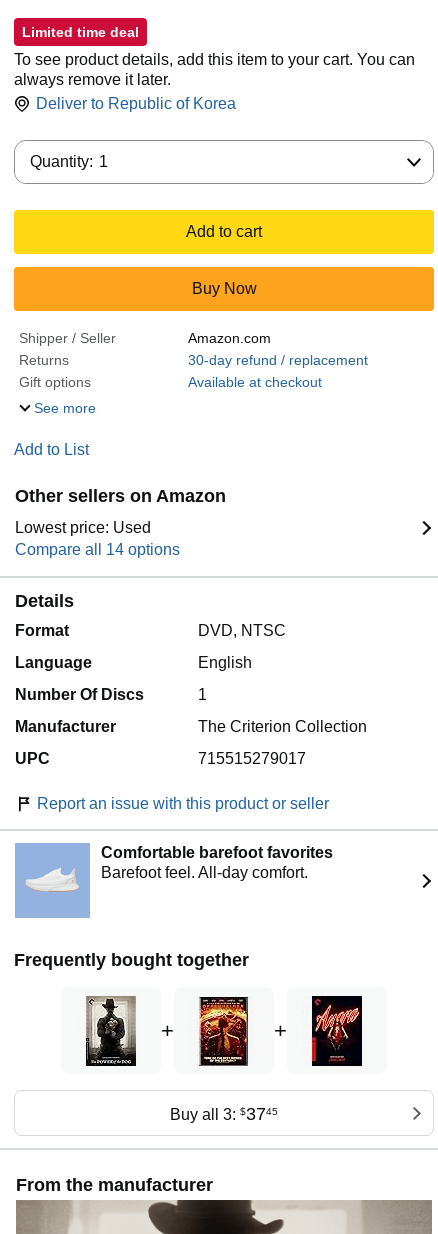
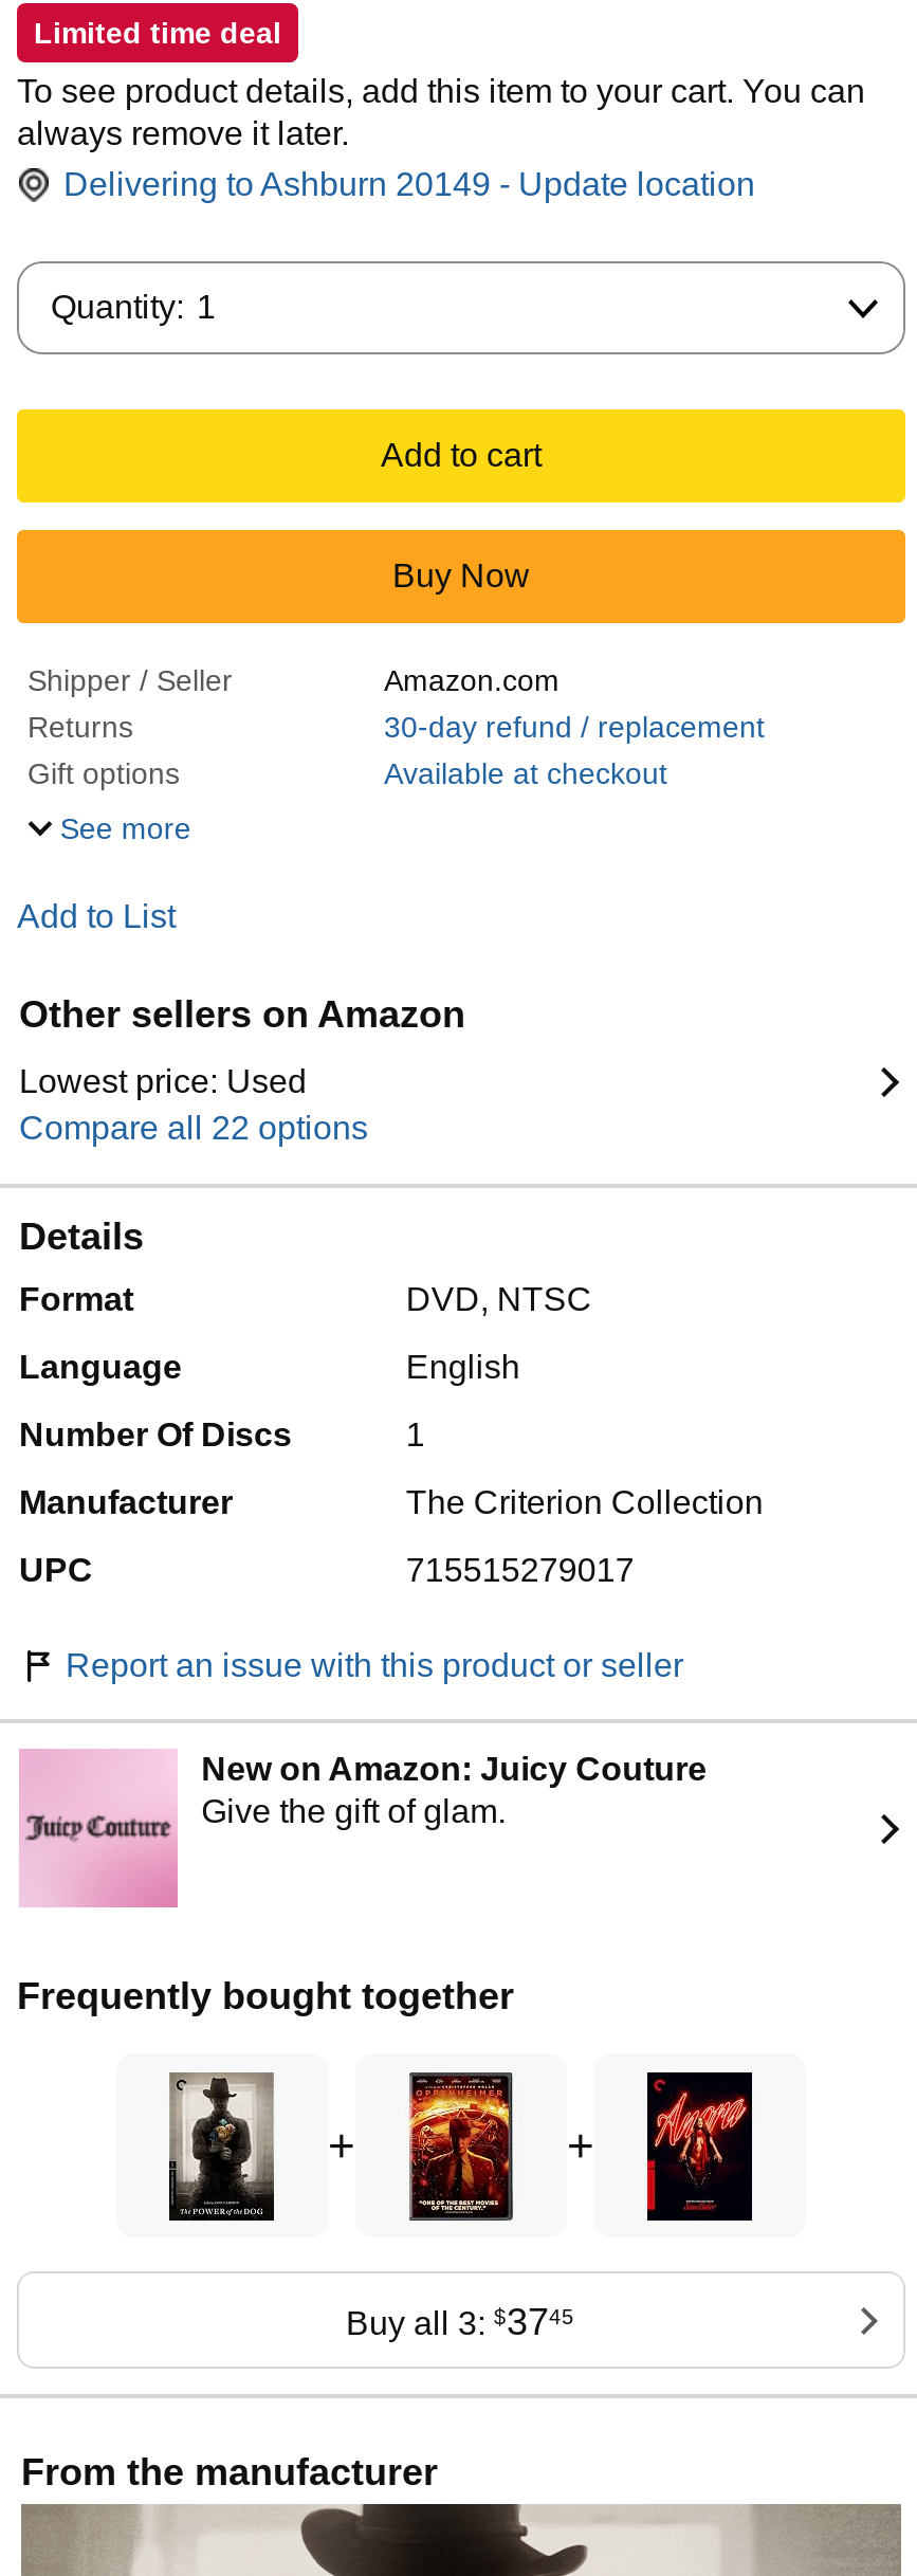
- Deliver to Republic of Korea
+ Delivering to Ashburn 20149 - Update location

- Compare all 14 options
+ Compare all 22 options

- [image]
- Comfortable barefoot favorites
- Barefoot feel. All-day comfort.
+ [image]
+ New on Amazon: Juicy Couture
+ Give the gift of glam.
